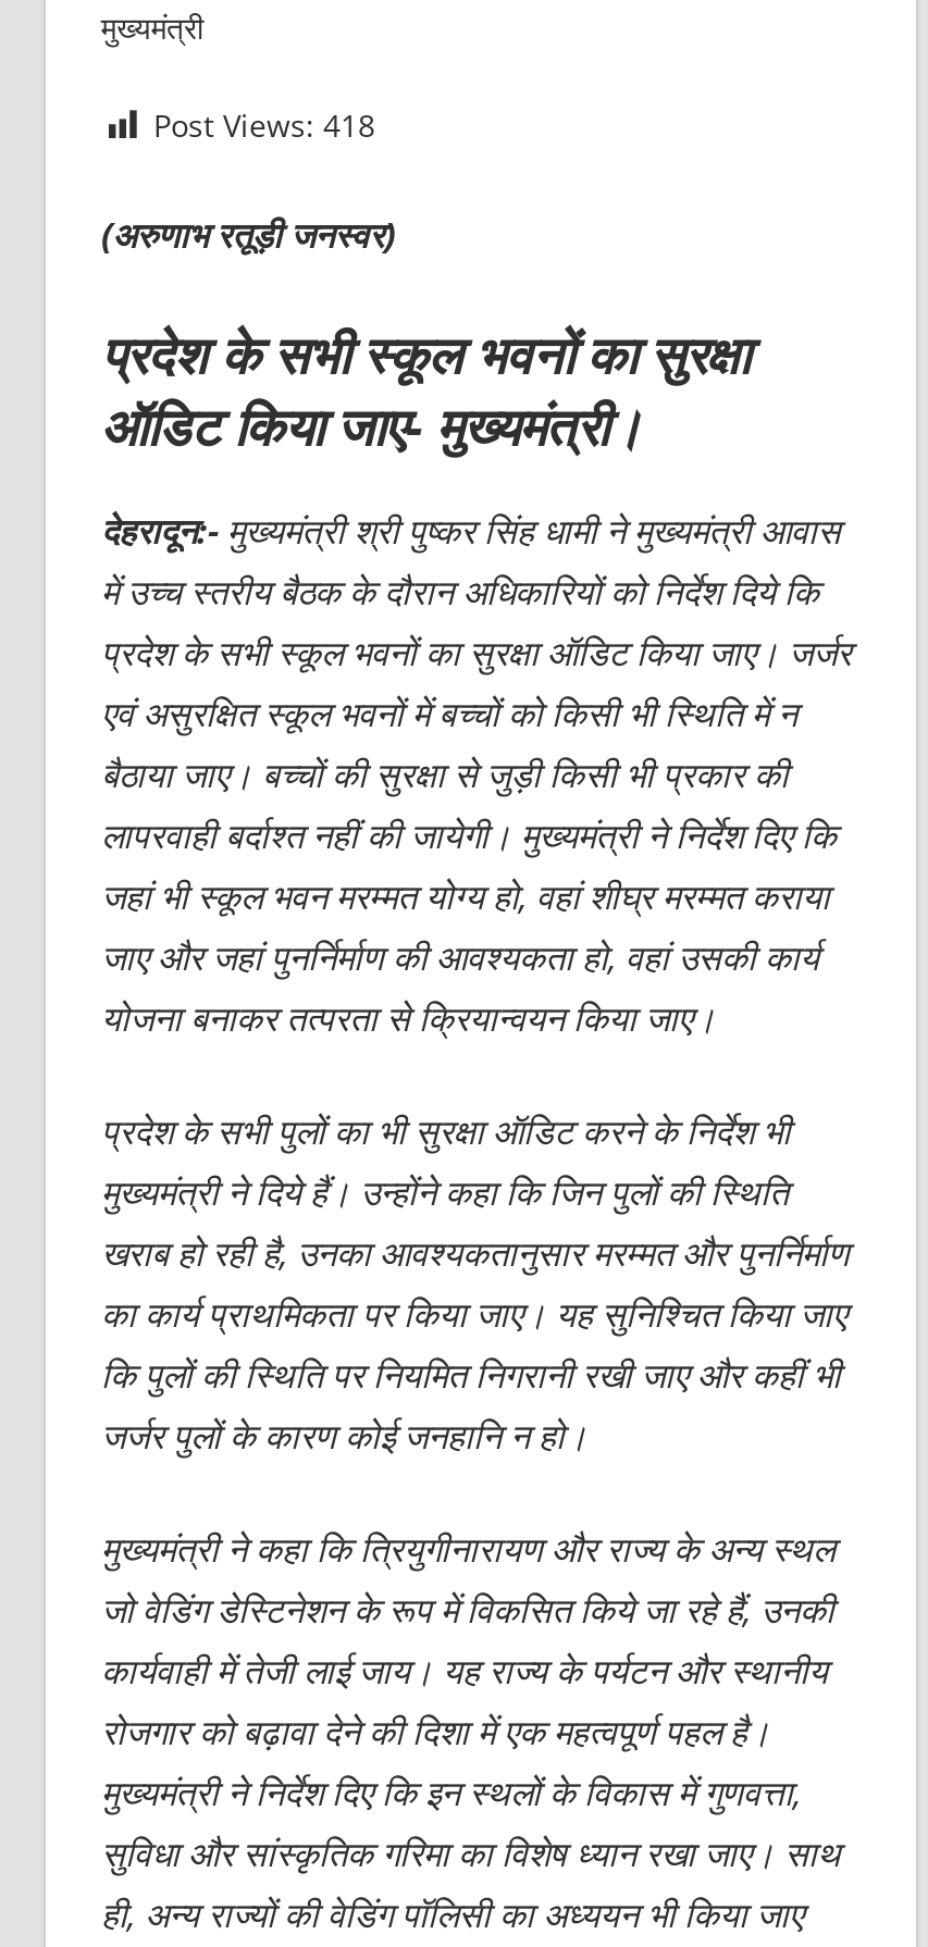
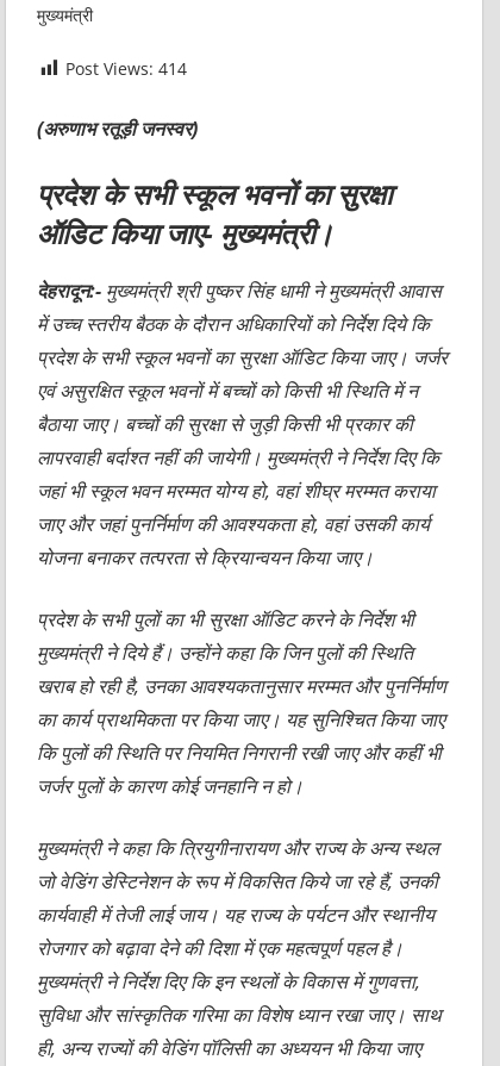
- Post Views: 418
+ Post Views: 414
